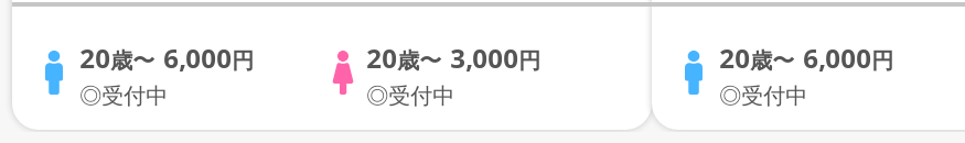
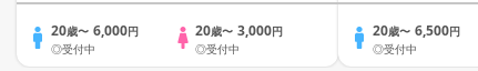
- 20歳〜 6,000円
+ 20歳〜 6,500円
